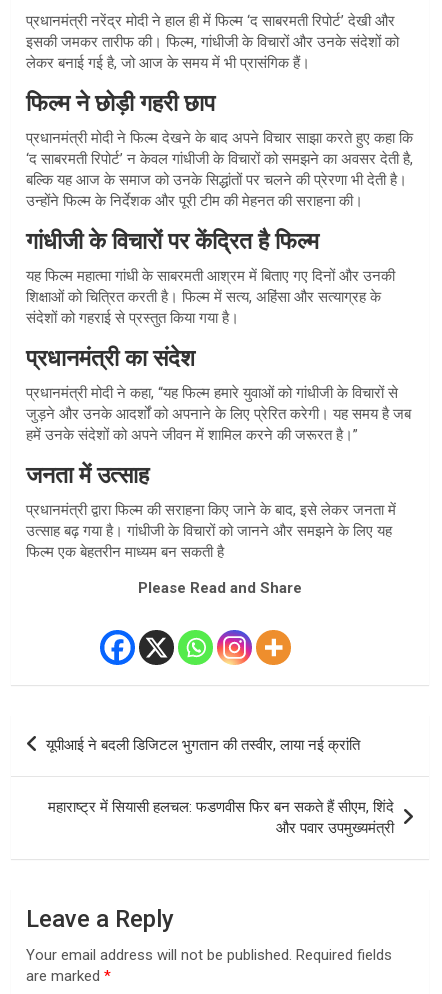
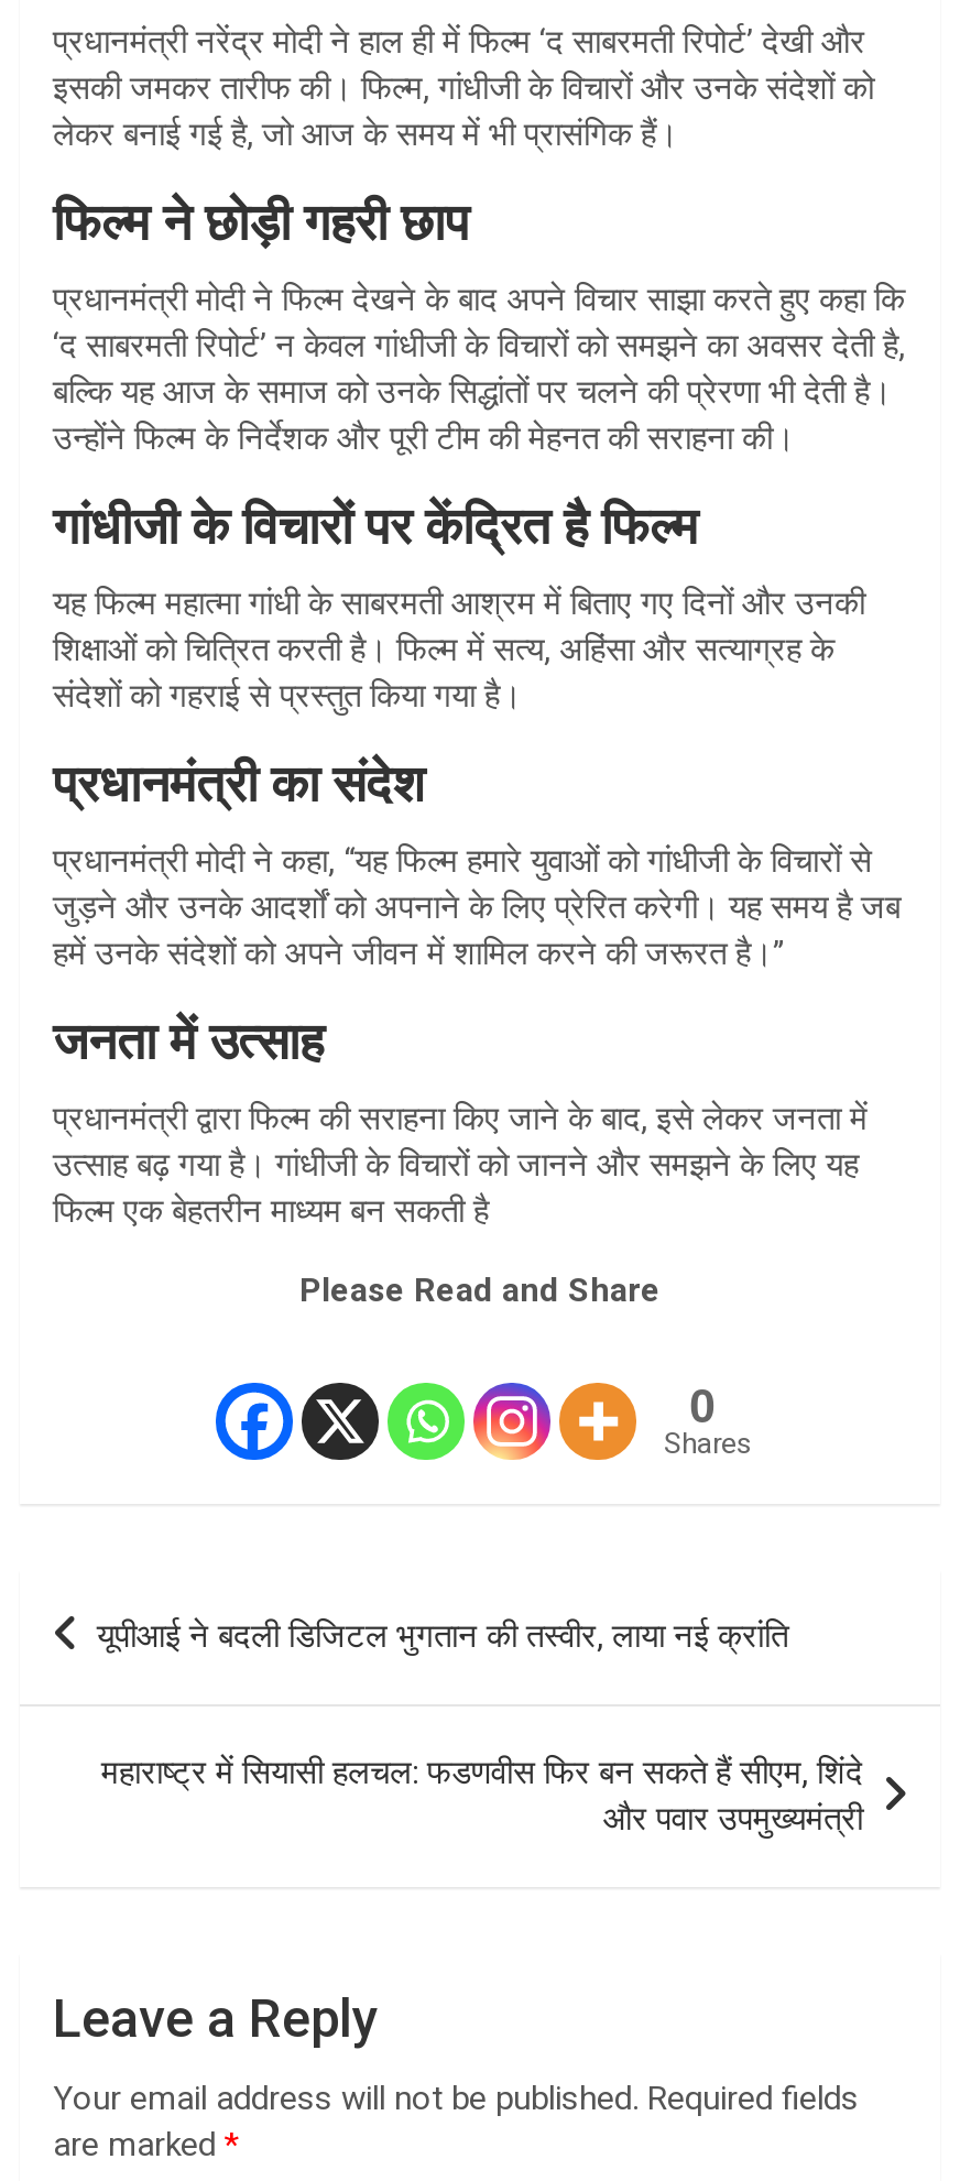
+ 0
+ Shares
